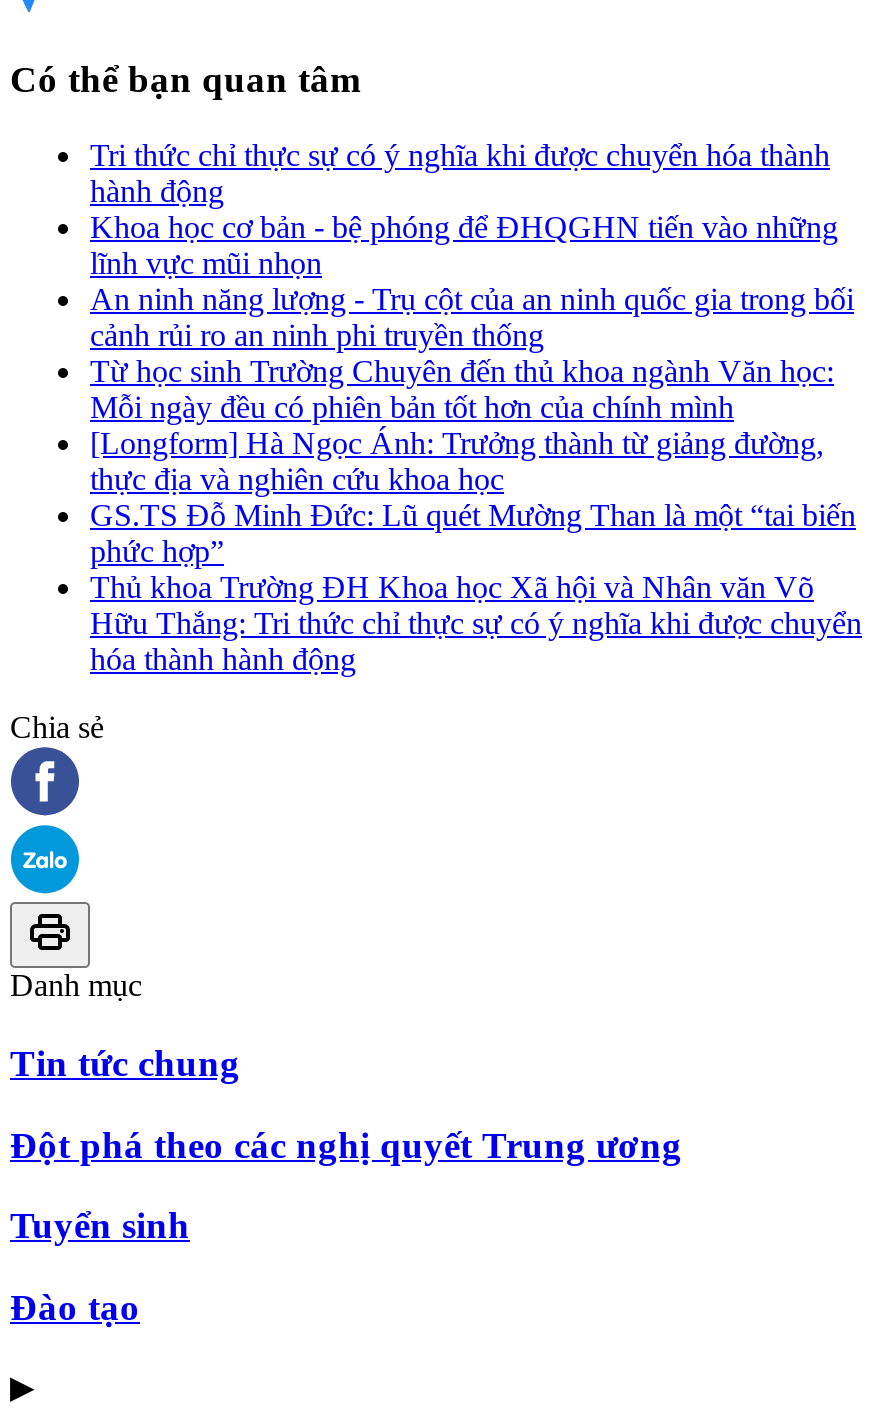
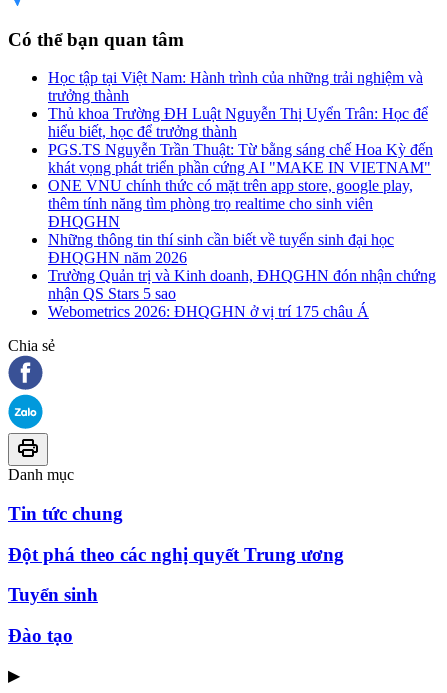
- Tri thức chỉ thực sự có ý nghĩa khi được chuyển hóa thành
- hành động
- Khoa học cơ bản - bệ phóng để ĐHQGHN tiến vào những
- lĩnh vực mũi nhọn
- An ninh năng lượng - Trụ cột của an ninh quốc gia trong bối
- cảnh rủi ro an ninh phi truyền thống
- Từ học sinh Trường Chuyên đến thủ khoa ngành Văn học:
- Mỗi ngày đều có phiên bản tốt hơn của chính mình
- [Longform] Hà Ngọc Ánh: Trưởng thành từ giảng đường,
- thực địa và nghiên cứu khoa học
- GS.TS Đỗ Minh Đức: Lũ quét Mường Than là một “tai biến
- phức hợp”
- Thủ khoa Trường ĐH Khoa học Xã hội và Nhân văn Võ
- Hữu Thắng: Tri thức chỉ thực sự có ý nghĩa khi được chuyển
- hóa thành hành động
+ Học tập tại Việt Nam: Hành trình của những trải nghiệm và
+ trưởng thành
+ Thủ khoa Trường ĐH Luật Nguyễn Thị Uyển Trân: Học để
+ hiểu biết, học để trưởng thành
+ PGS.TS Nguyễn Trần Thuật: Từ bằng sáng chế Hoa Kỳ đến
+ khát vọng phát triển phần cứng AI "MAKE IN VIETNAM"
+ ONE VNU chính thức có mặt trên app store, google play,
+ thêm tính năng tìm phòng trọ realtime cho sinh viên
+ ĐHQGHN
+ Những thông tin thí sinh cần biết về tuyển sinh đại học
+ ĐHQGHN năm 2026
+ Trường Quản trị và Kinh doanh, ĐHQGHN đón nhận chứng
+ nhận QS Stars 5 sao
+ Webometrics 2026: ĐHQGHN ở vị trí 175 châu Á
